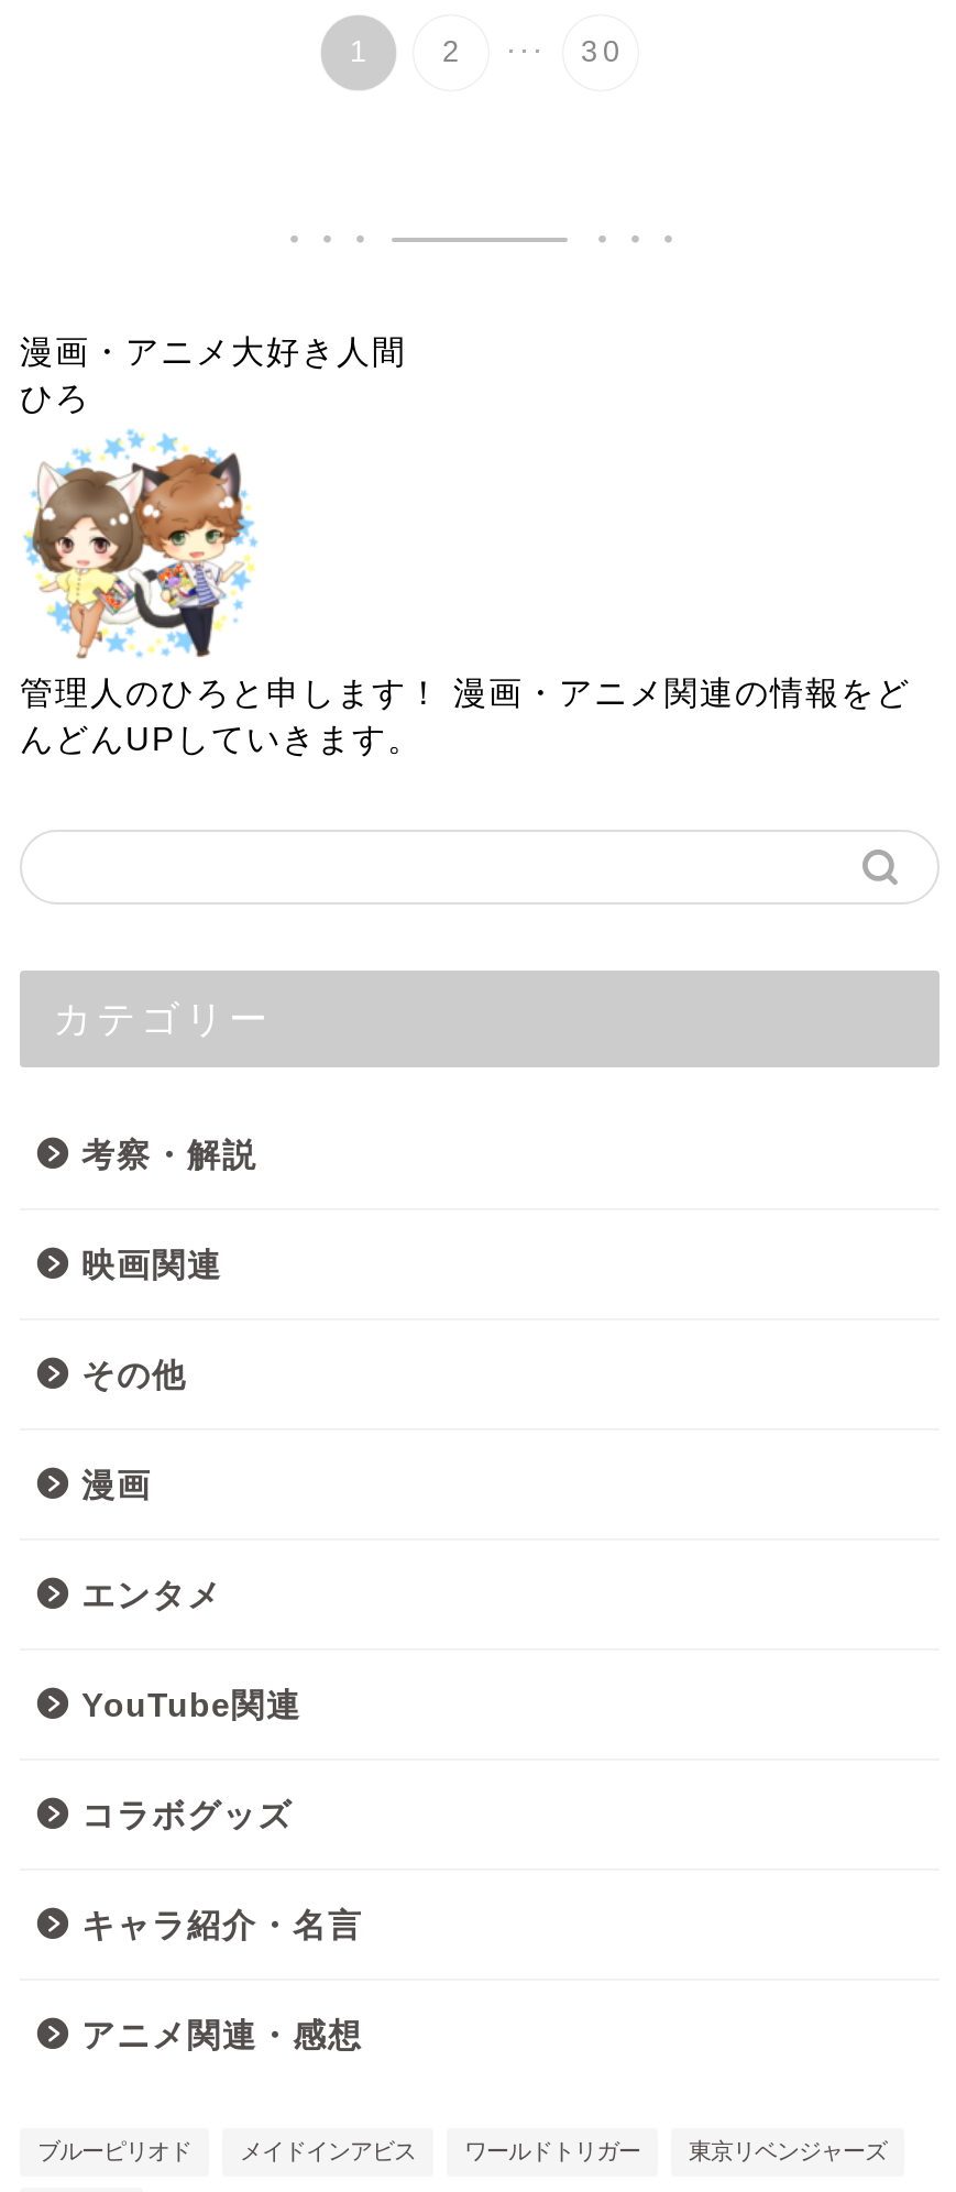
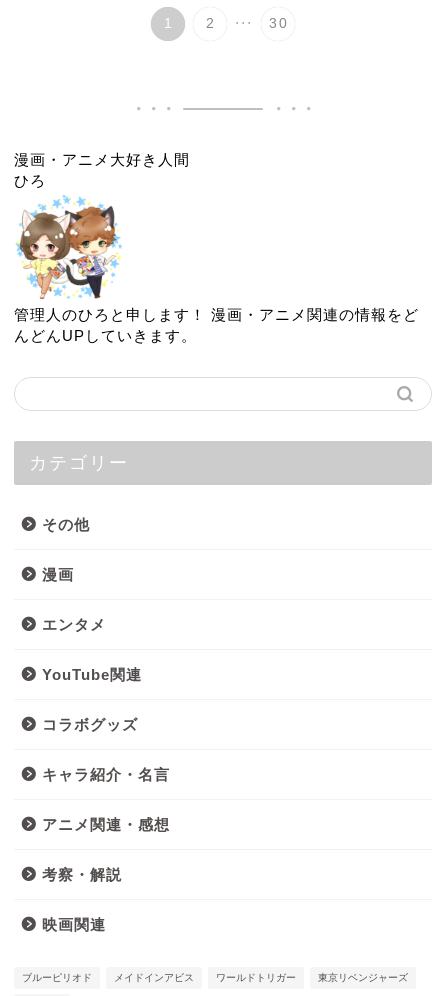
moved down: 考察・解説 | 映画関連

moved up: その他 | 漫画 | エンタメ | YouTube関連 | コラボグッズ | キャラ紹介・名言 | アニメ関連・感想
